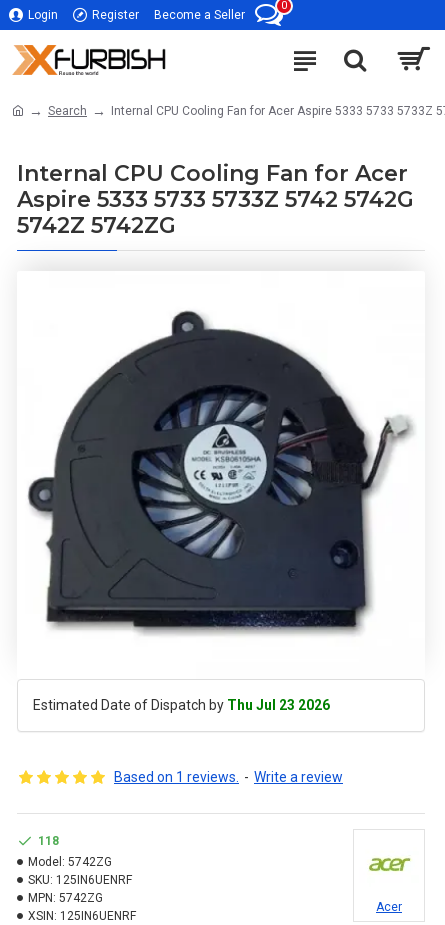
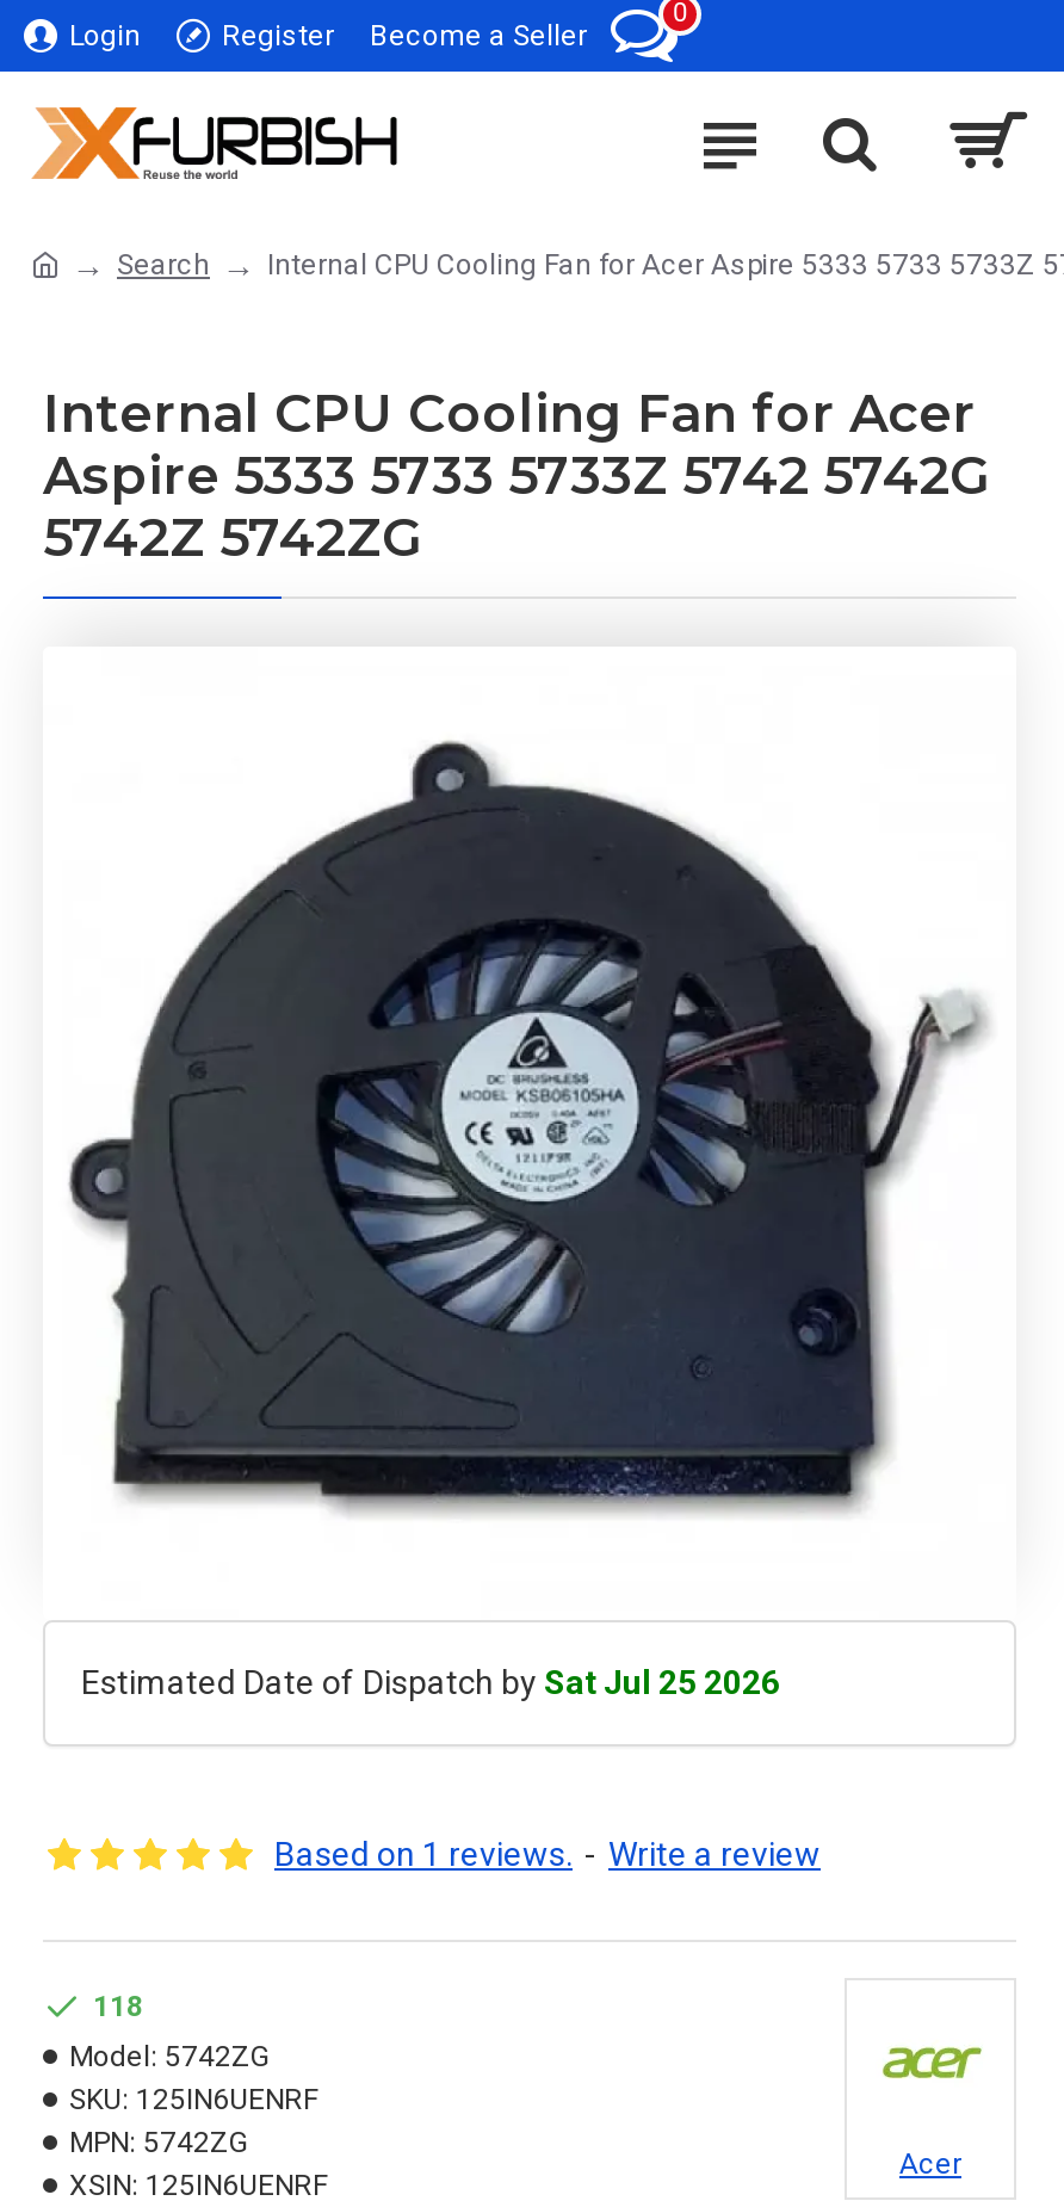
- Estimated Date of Dispatch by Thu Jul 23 2026
+ Estimated Date of Dispatch by Sat Jul 25 2026
